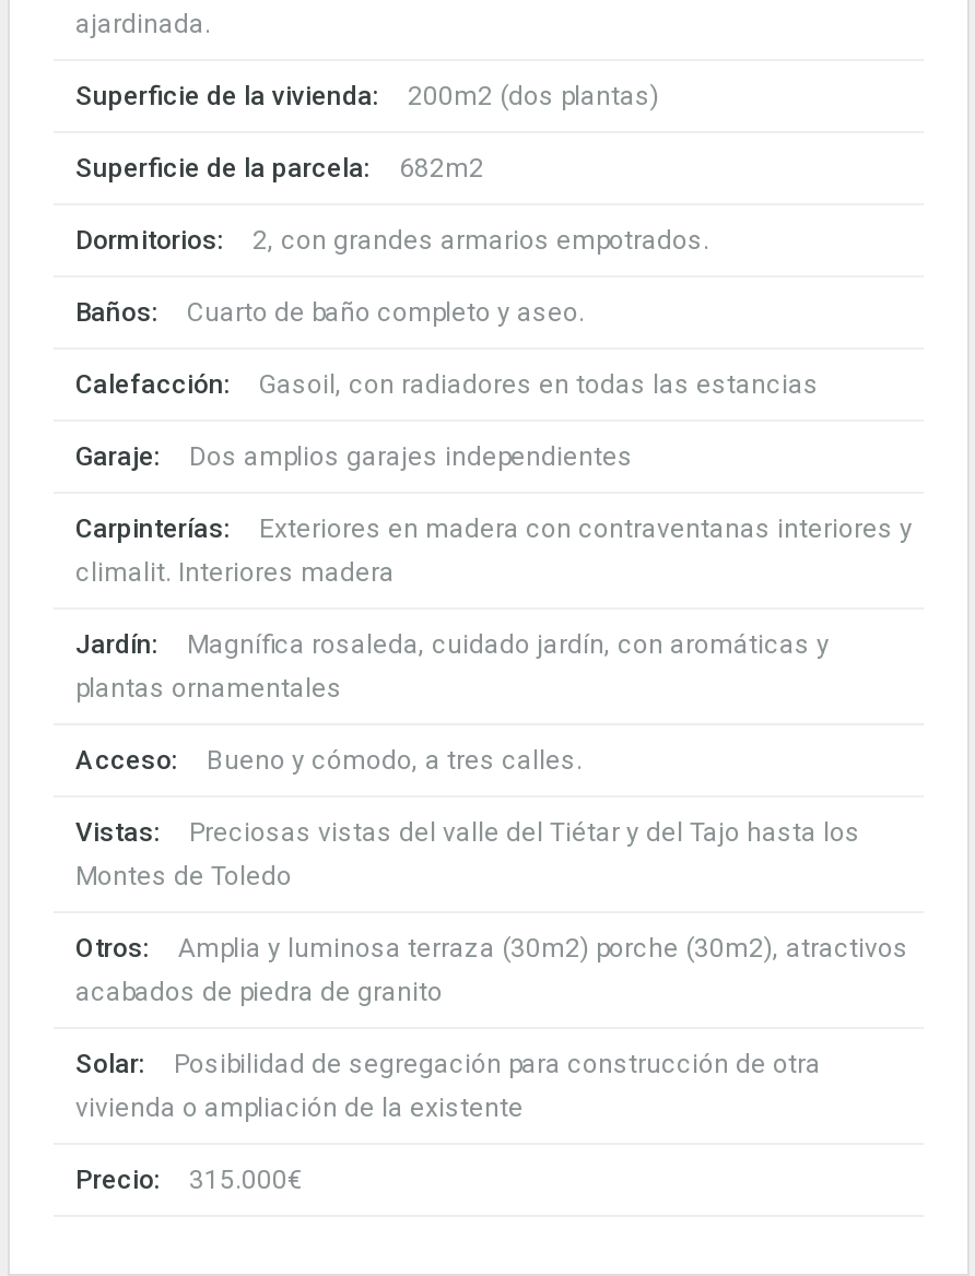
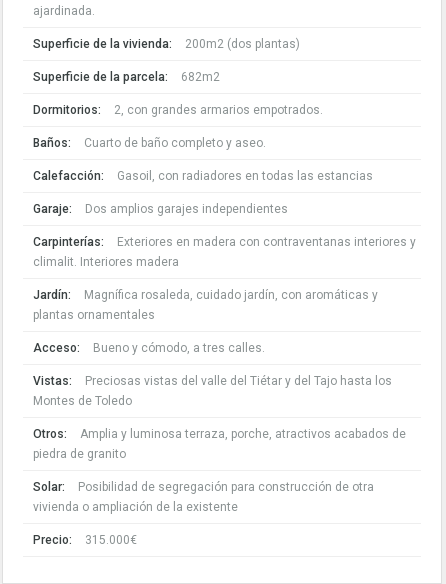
- Amplia y luminosa terraza (30m2) porche (30m2), atractivos
- acabados de piedra de granito
+ Amplia y luminosa terraza, porche, atractivos acabados de
+ piedra de granito
